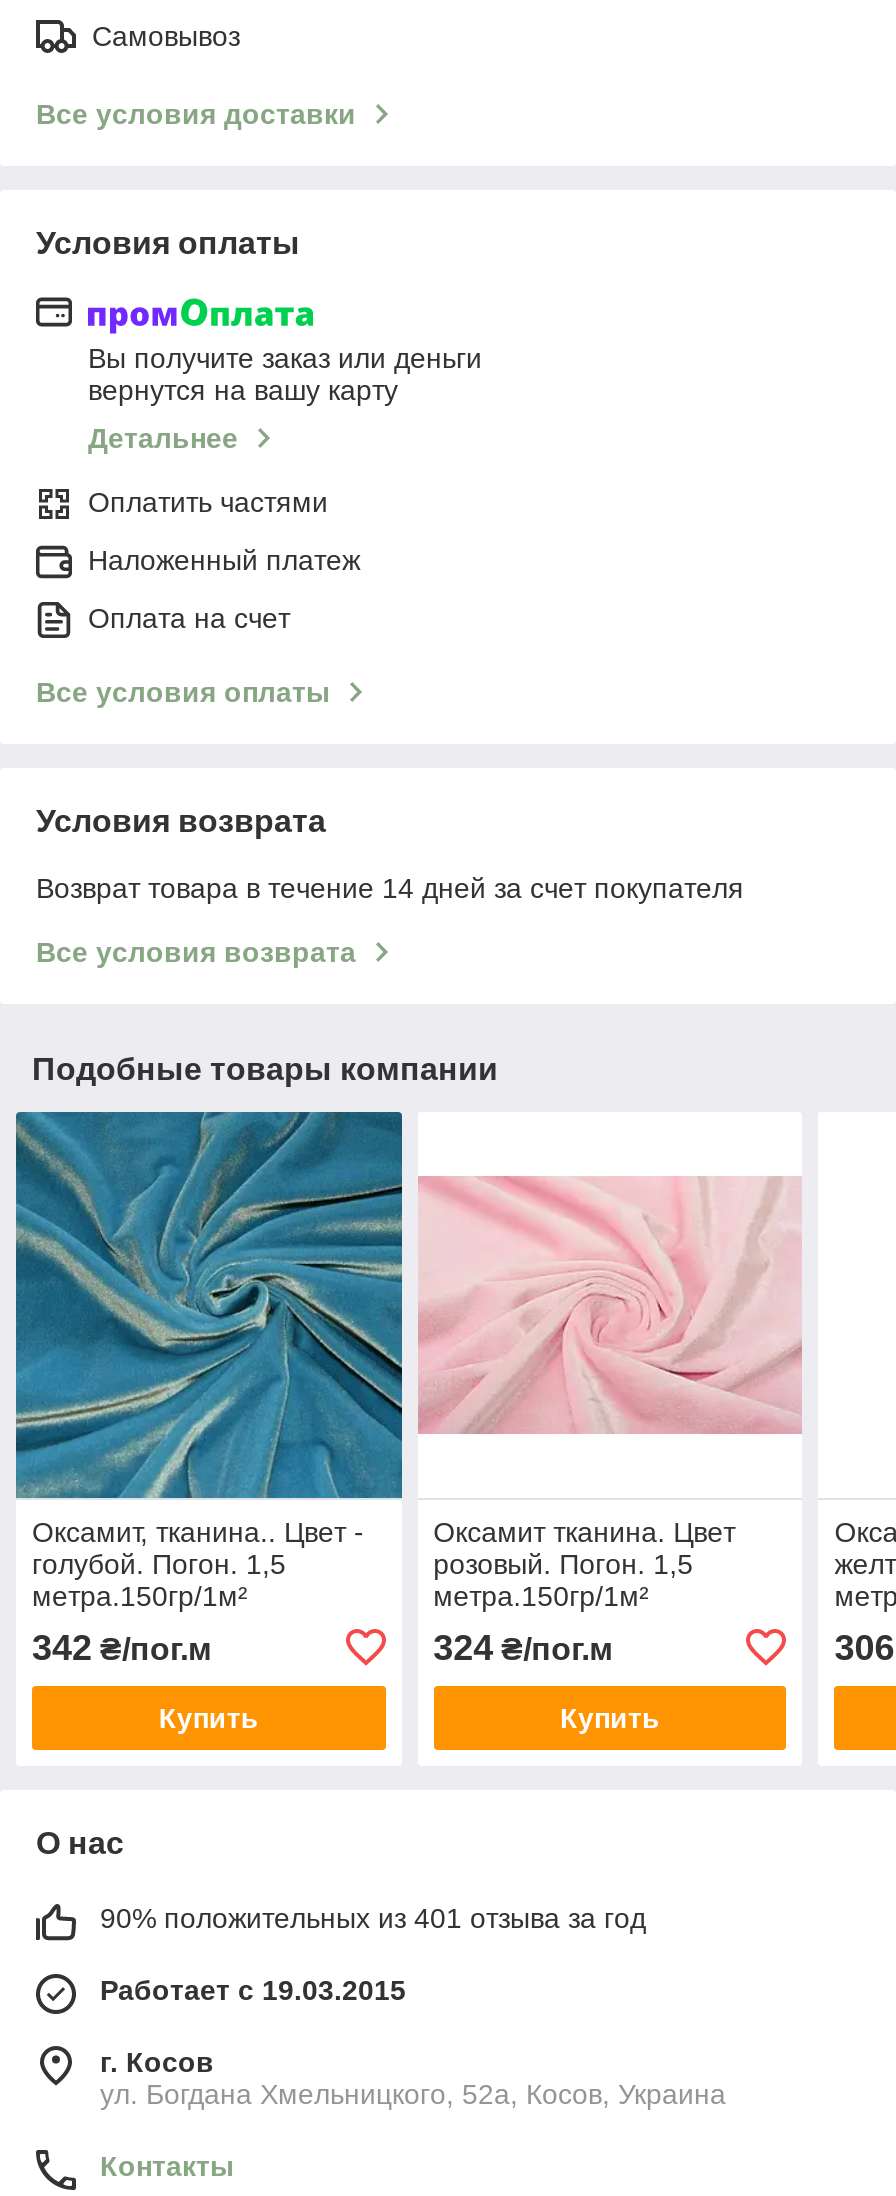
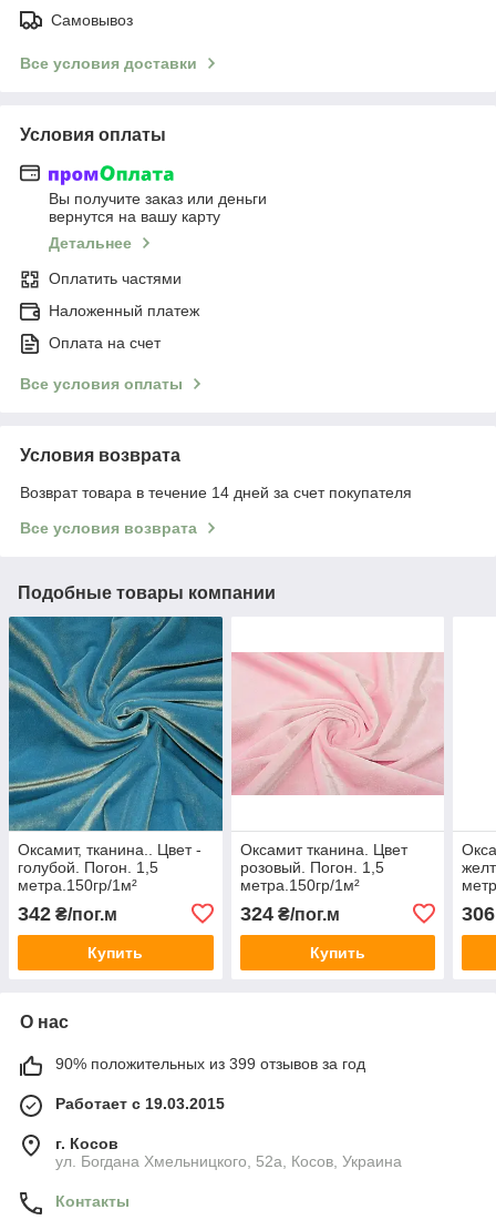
- 90% положительных из 401 отзыва за год
+ 90% положительных из 399 отзывов за год
